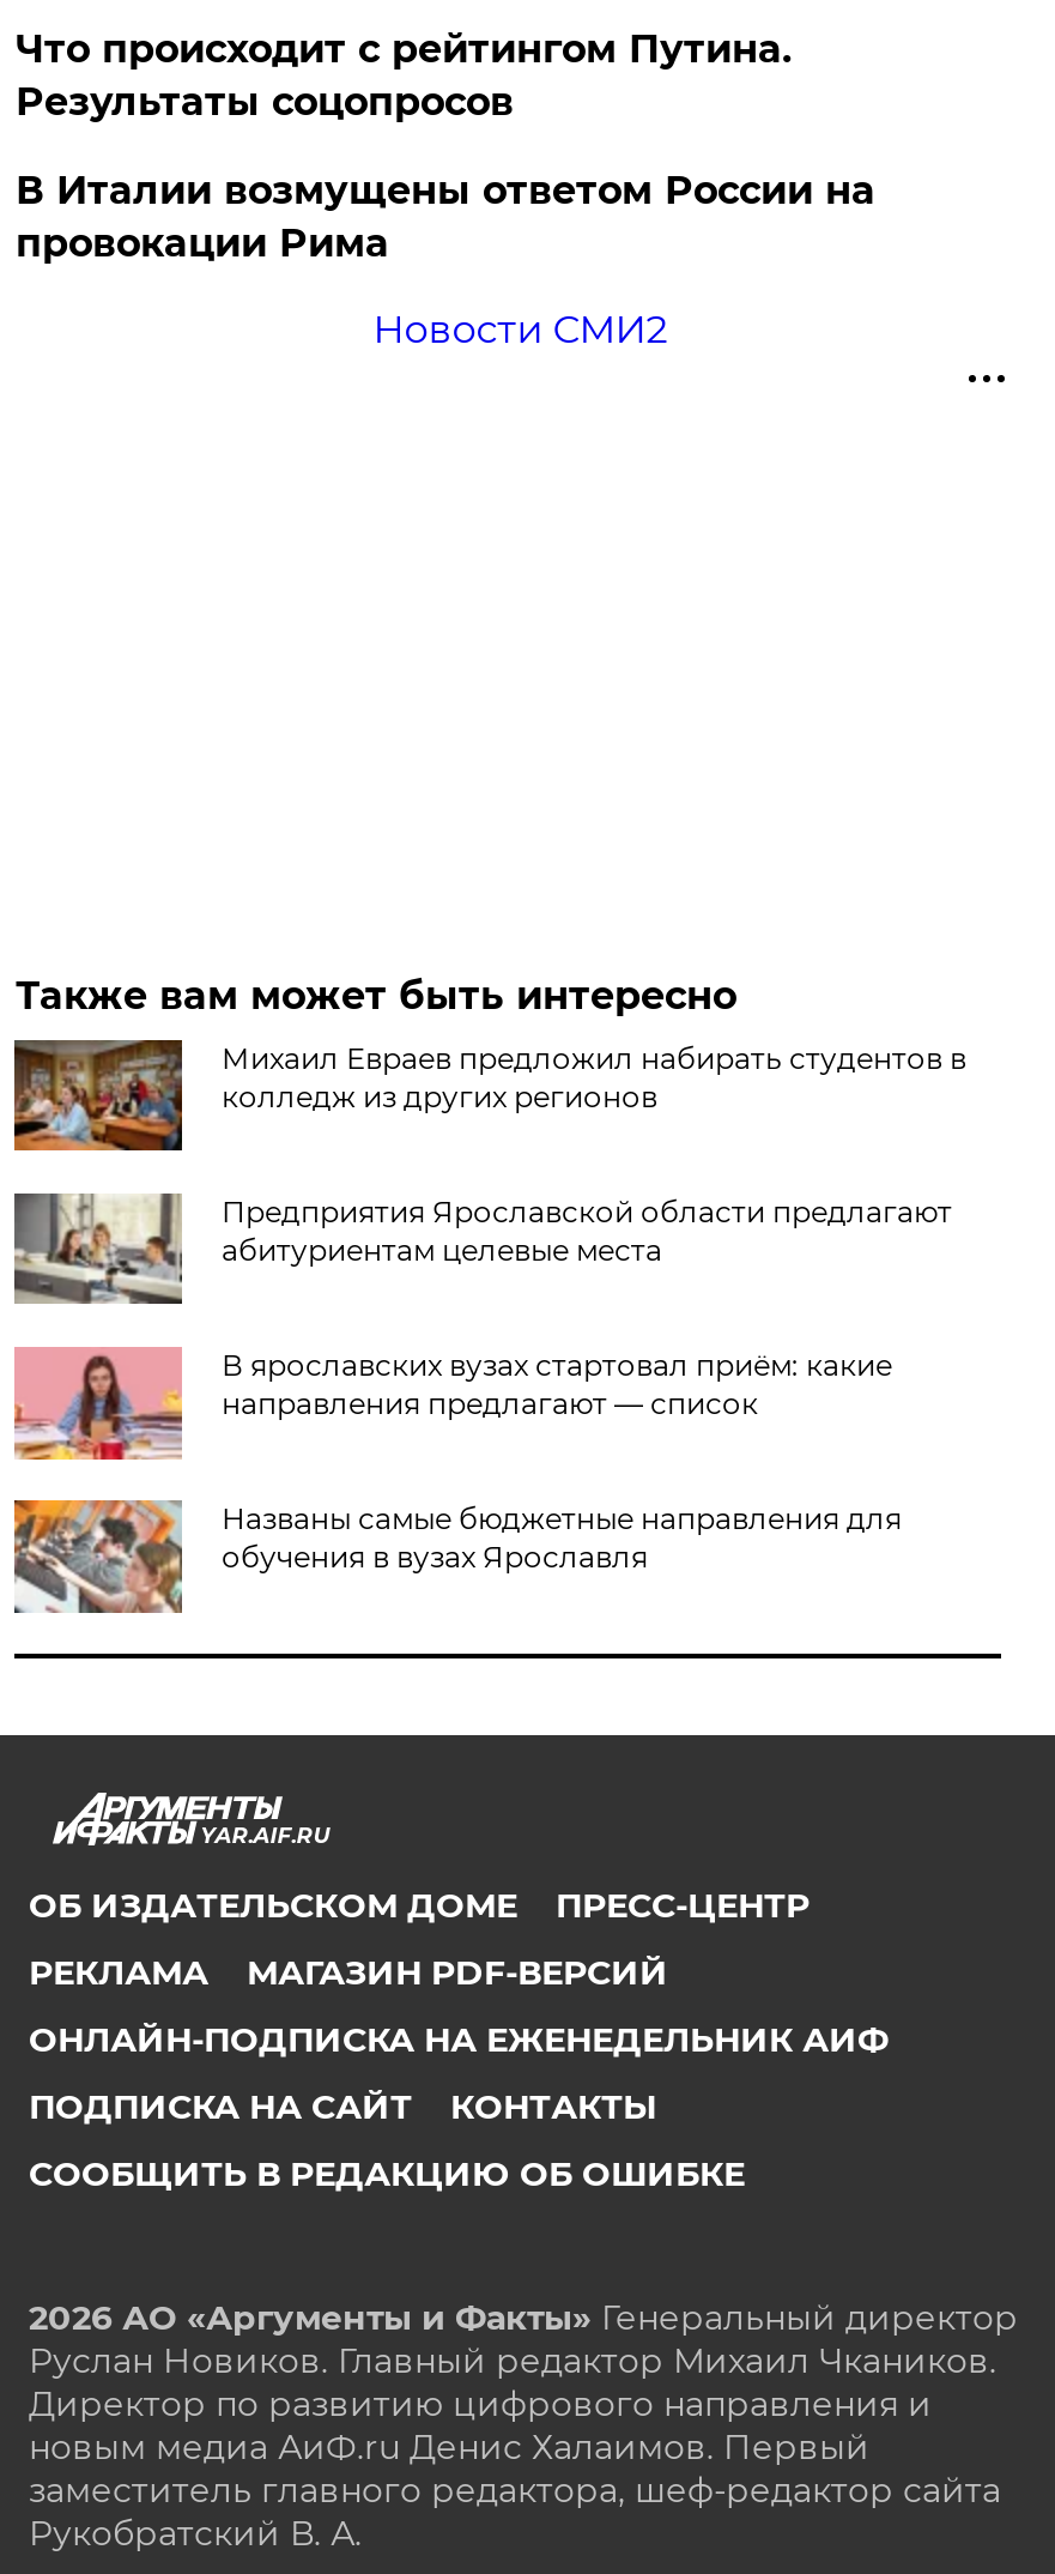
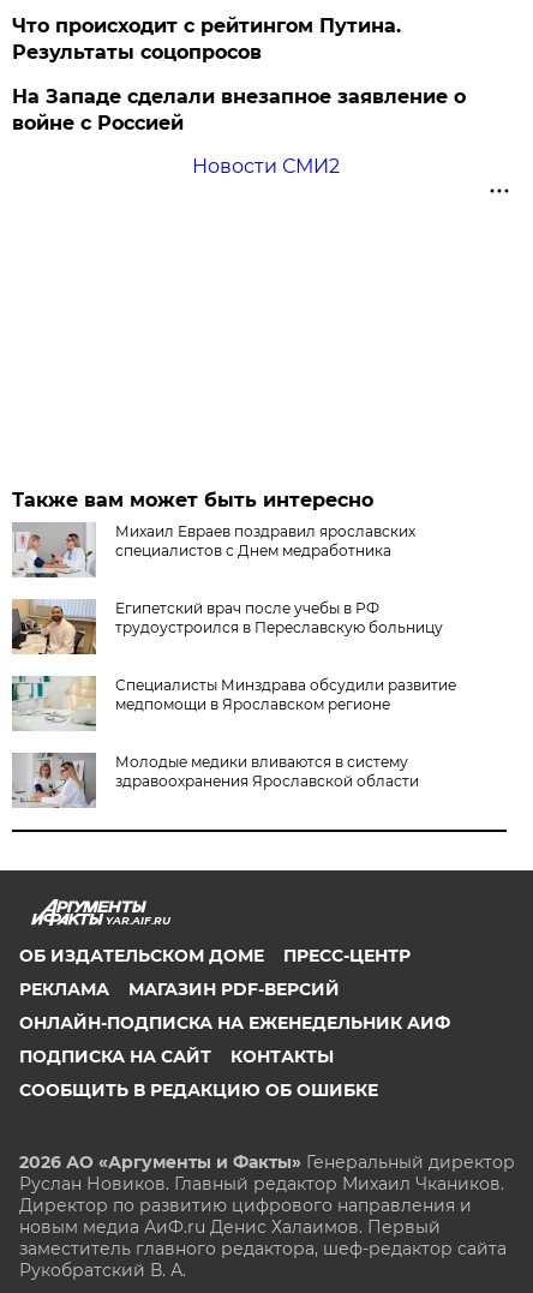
- В Италии возмущены ответом России на
- провокации Рима
+ На Западе сделали внезапное заявление о
+ войне с Россией

- [image]
- Михаил Евраев предложил набирать студентов в
- колледж из других регионов
+ [image]
+ Михаил Евраев поздравил ярославских
+ специалистов с Днем медработника

- [image]
- Предприятия Ярославской области предлагают
- абитуриентам целевые места
+ [image]
+ Египетский врач после учебы в РФ
+ трудоустроился в Переславскую больницу

- [image]
- В ярославских вузах стартовал приём: какие
- направления предлагают — список
+ [image]
+ Специалисты Минздрава обсудили развитие
+ медпомощи в Ярославском регионе

- [image]
- Названы самые бюджетные направления для
- обучения в вузах Ярославля
+ [image]
+ Молодые медики вливаются в систему
+ здравоохранения Ярославской области
